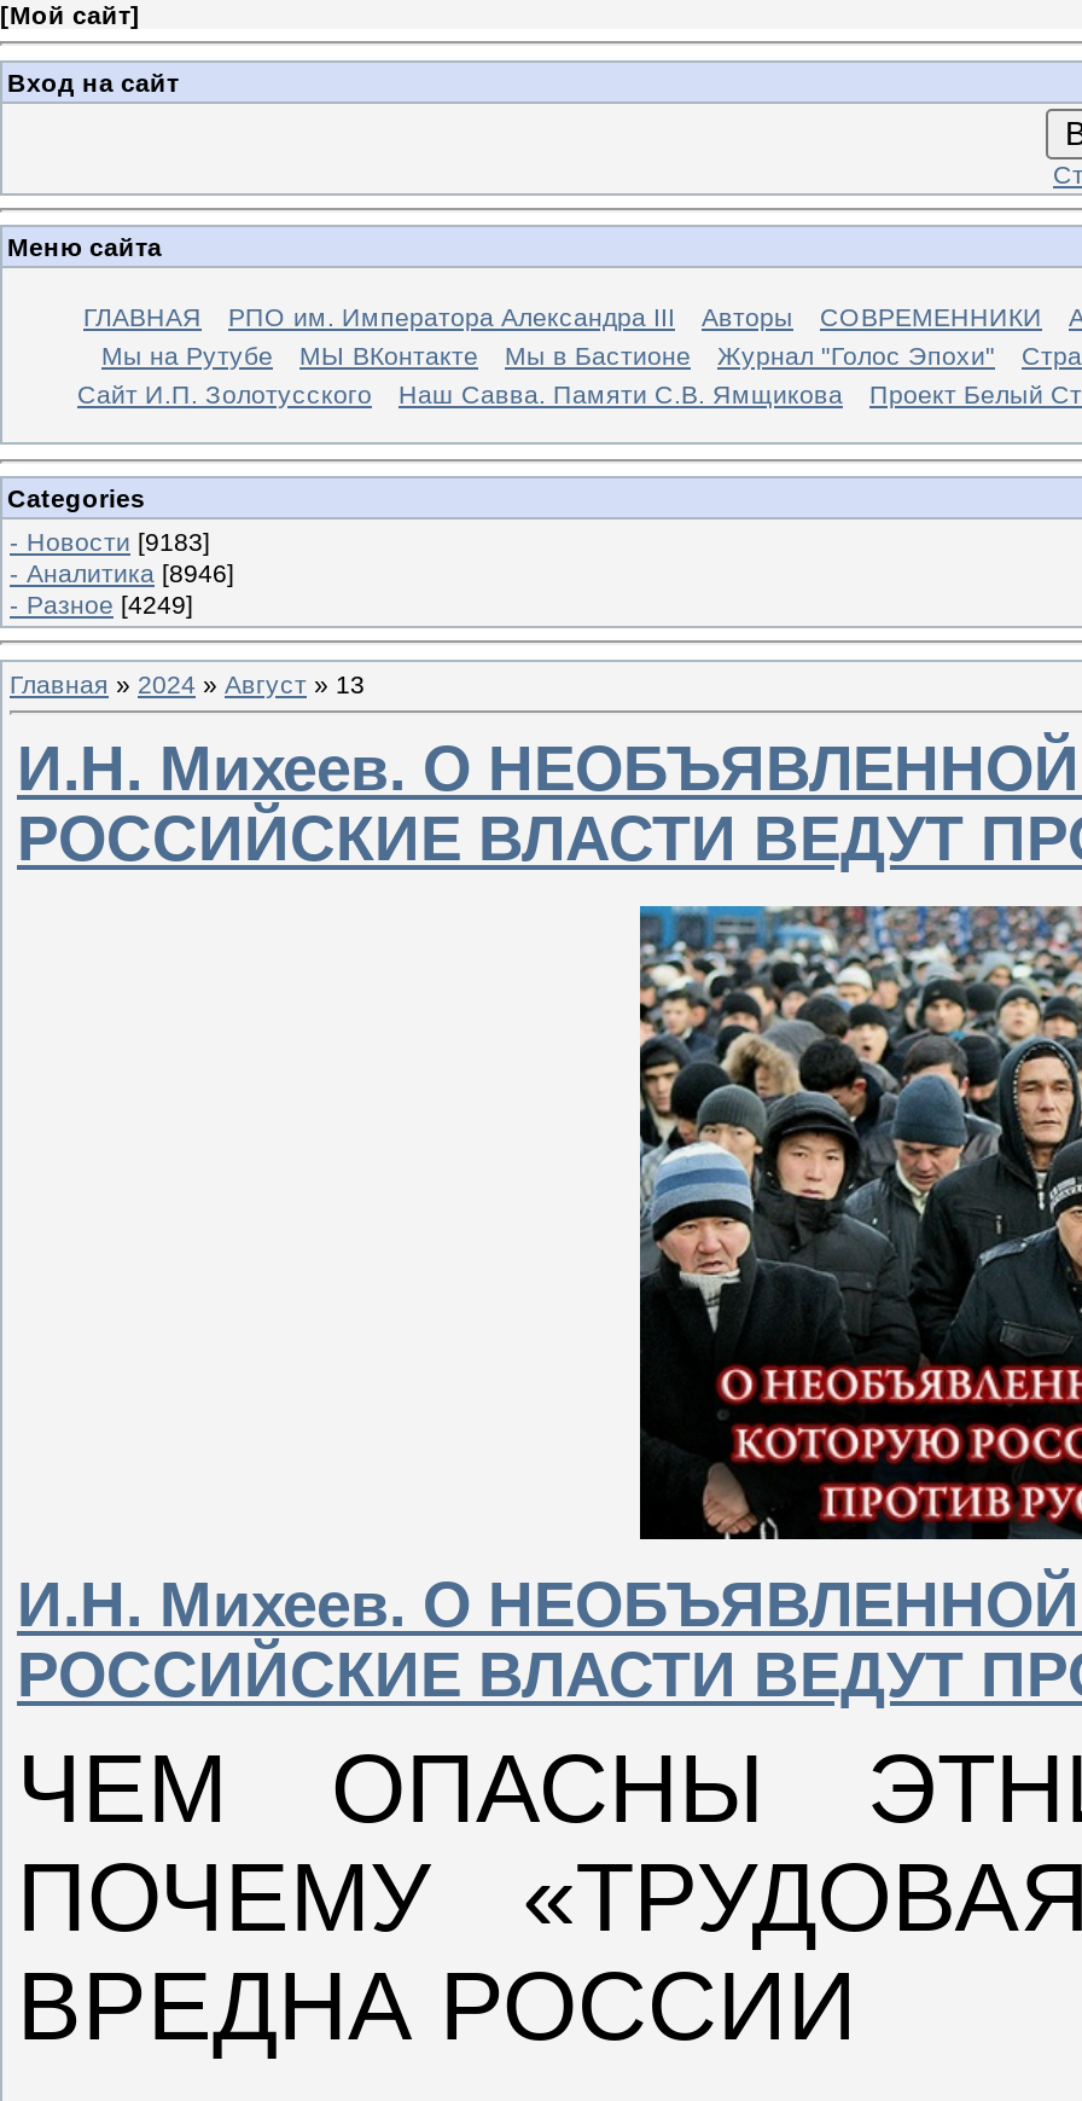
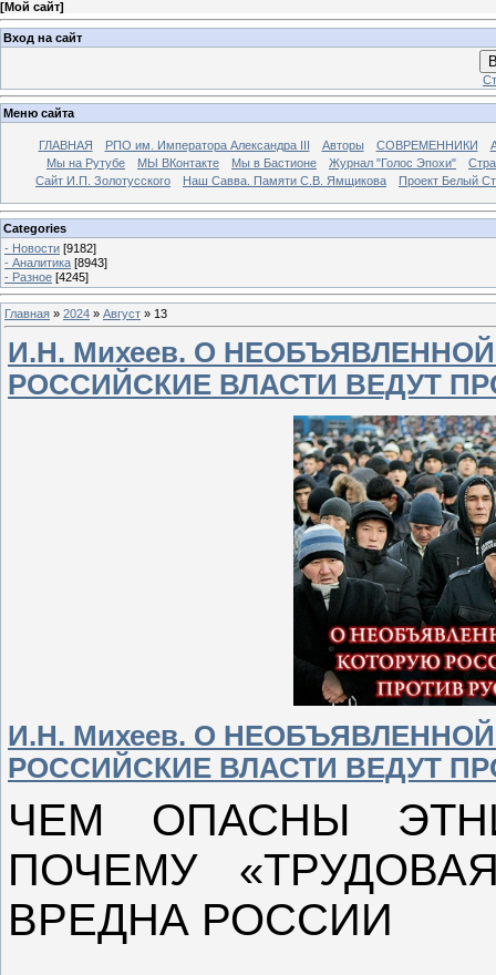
- - Новости [9183]
+ - Новости [9182]

- - Аналитика [8946]
+ - Аналитика [8943]

- - Разное [4249]
+ - Разное [4245]
